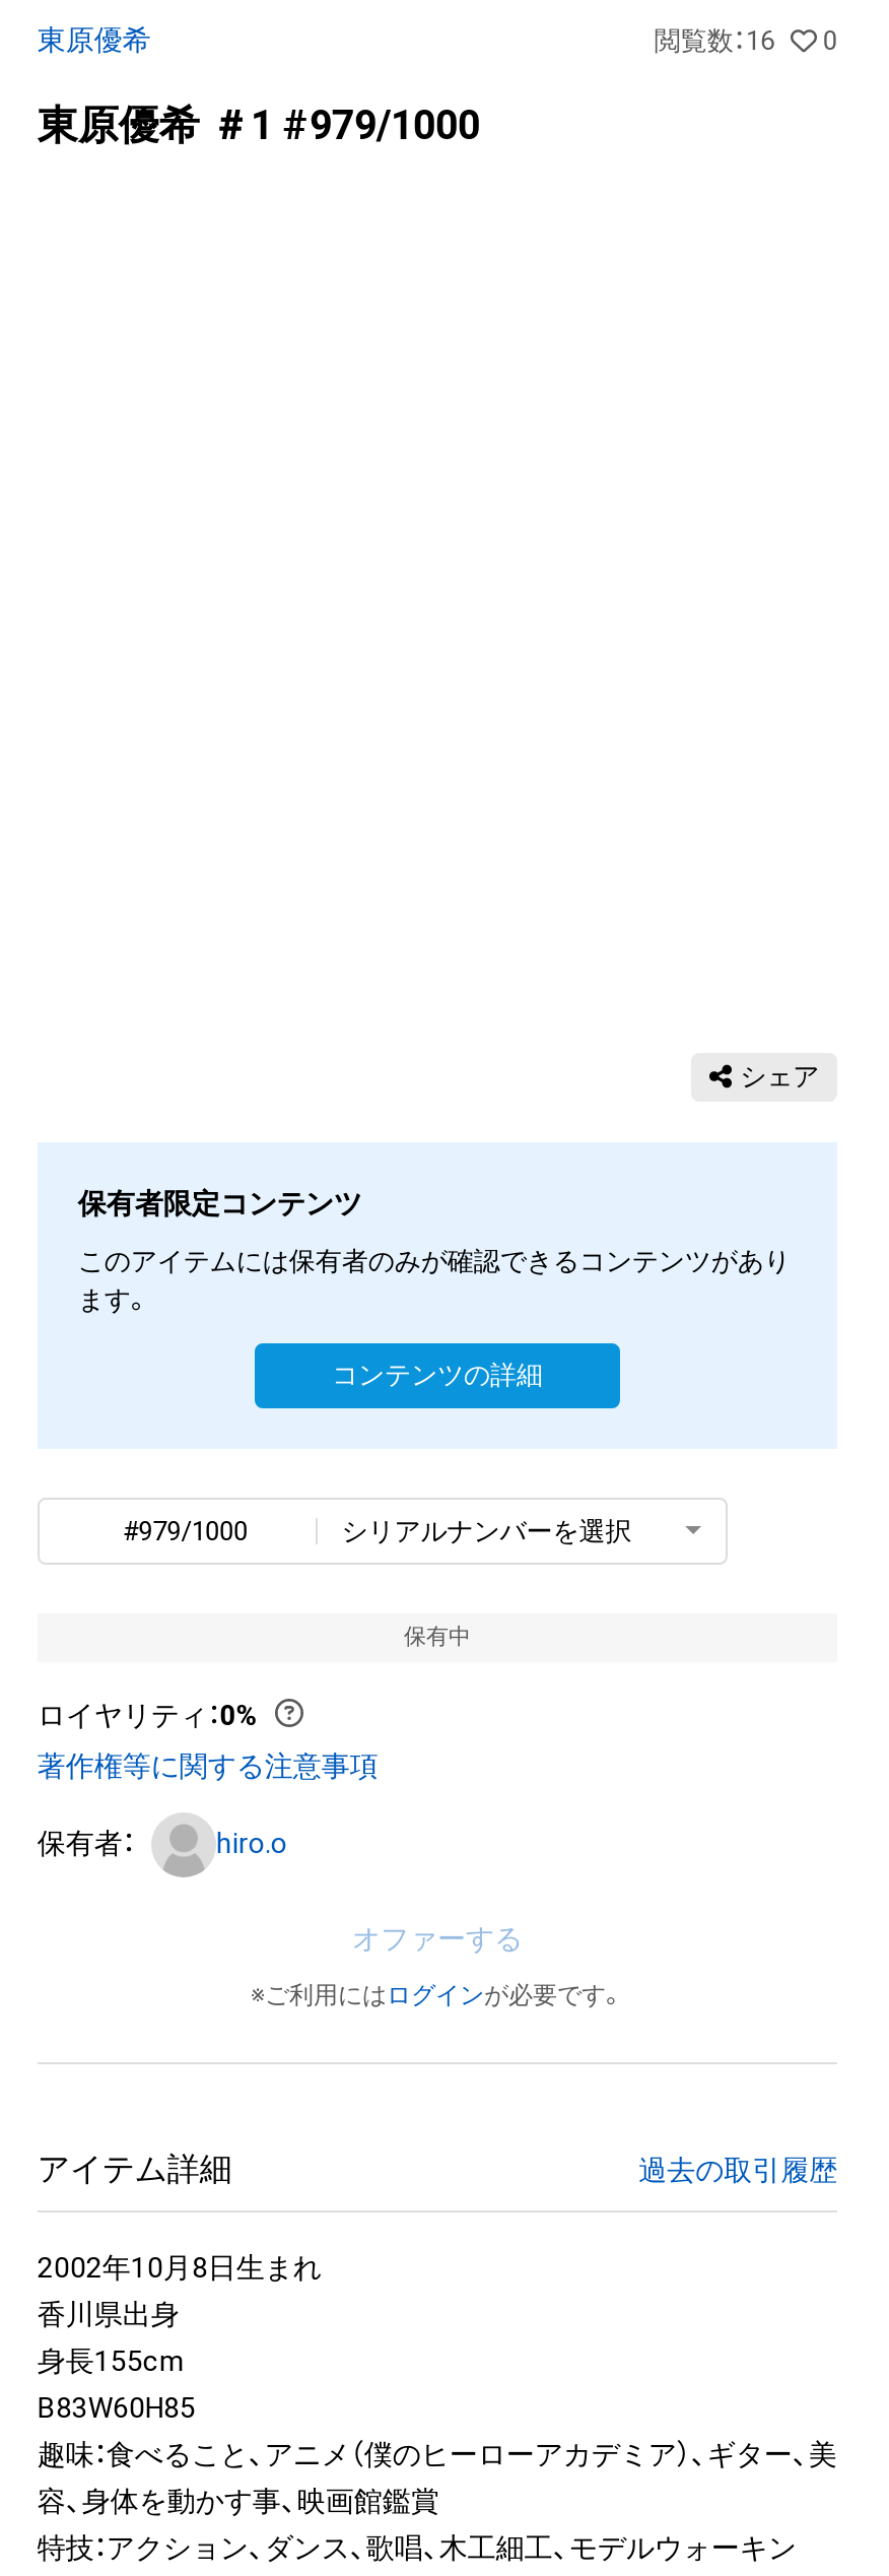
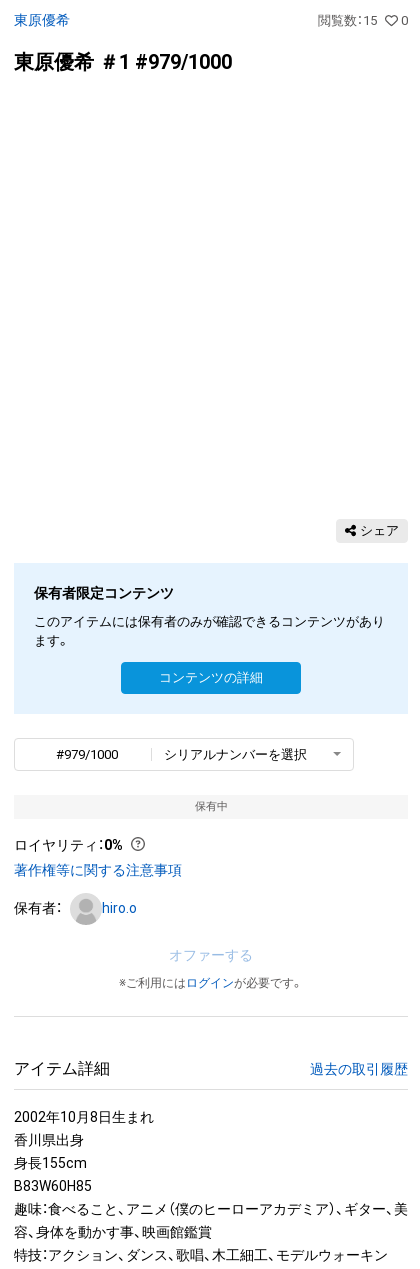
- 閲覧数：16 0
+ 閲覧数：15 0
